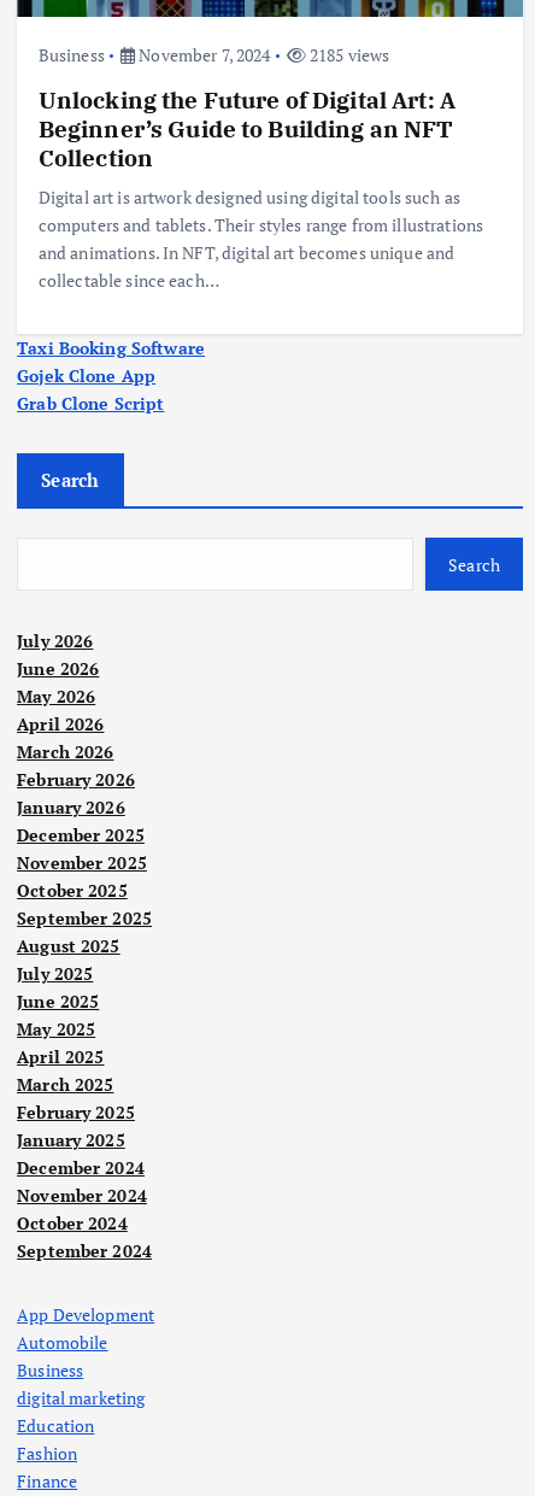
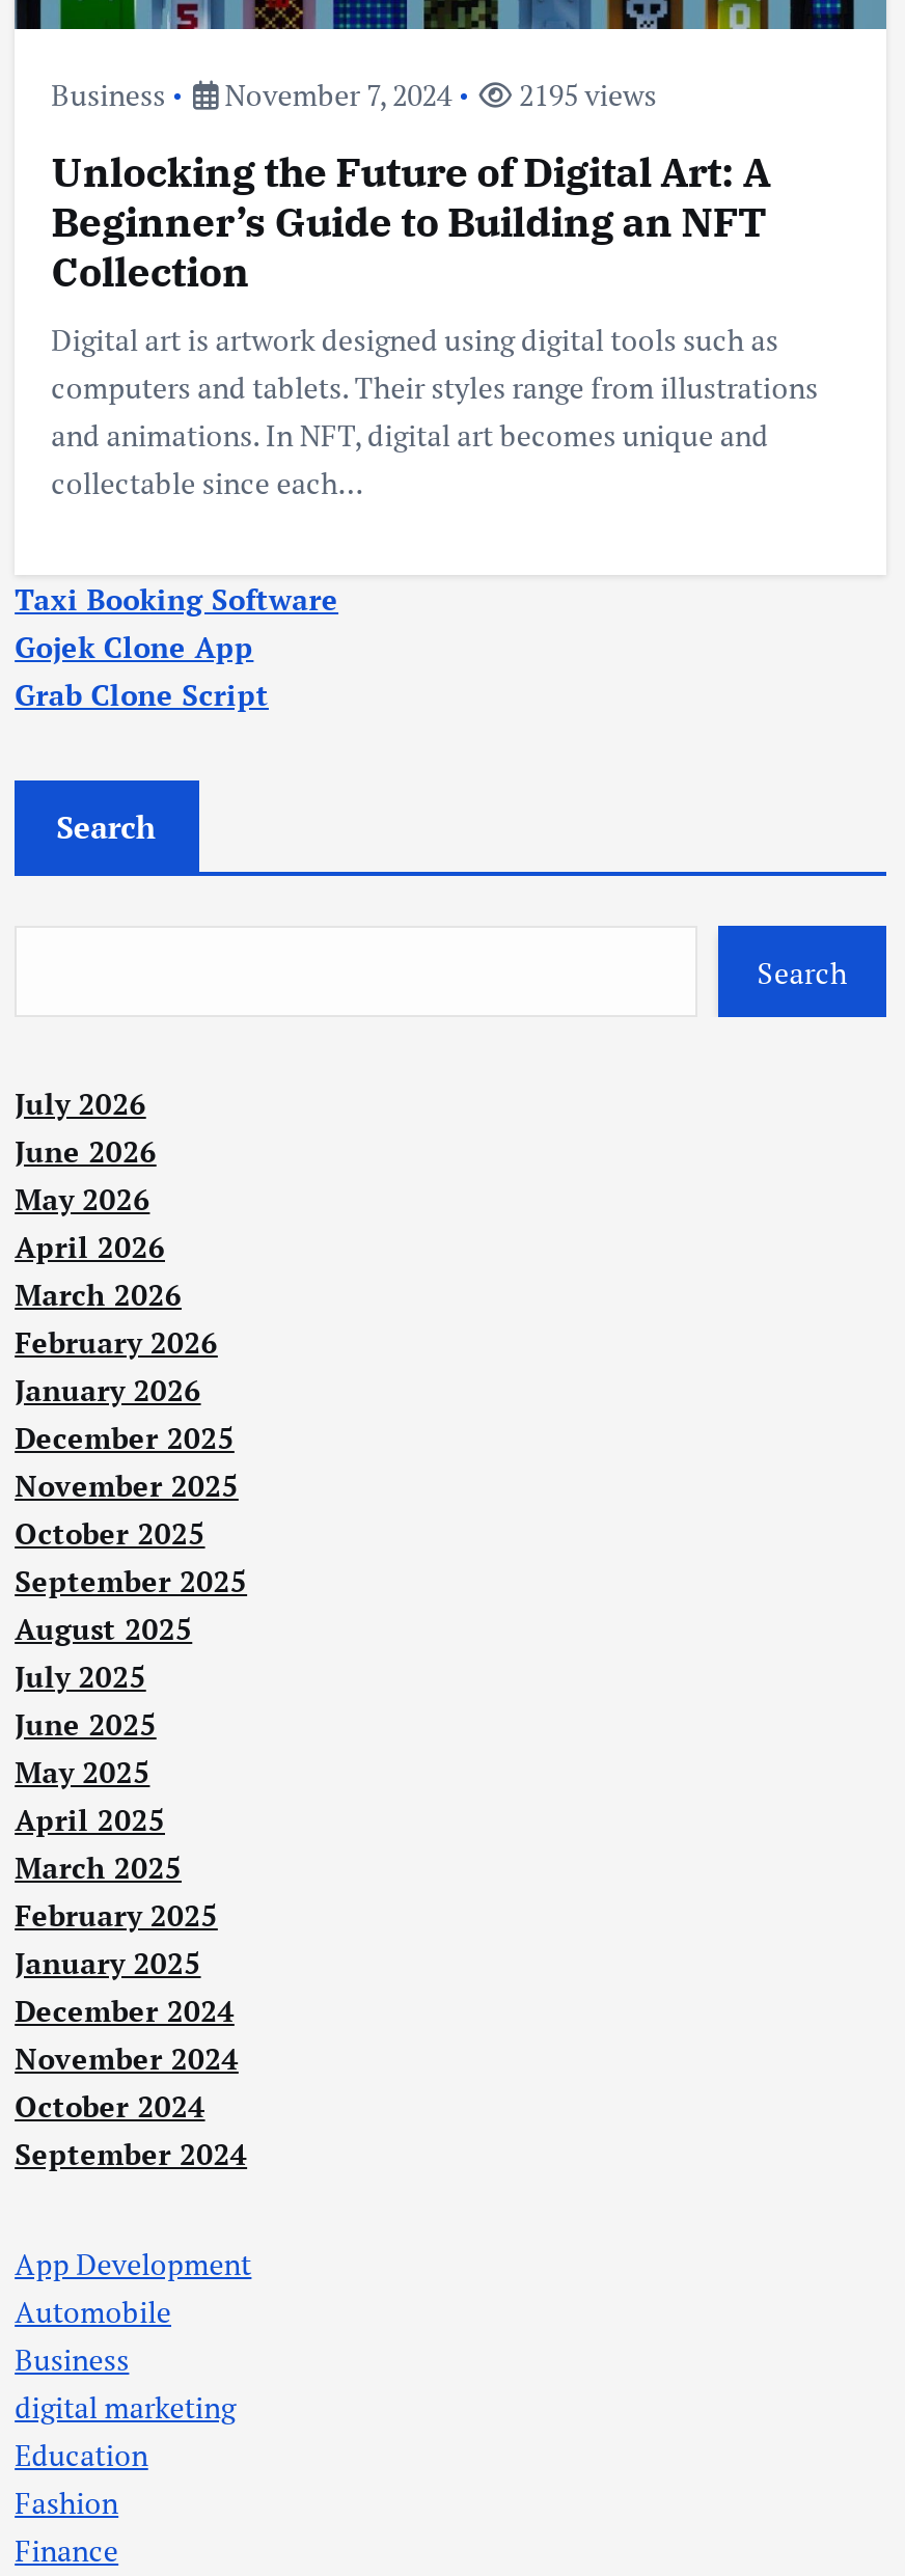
- Business November 7, 2024 2185 views
+ Business November 7, 2024 2195 views
